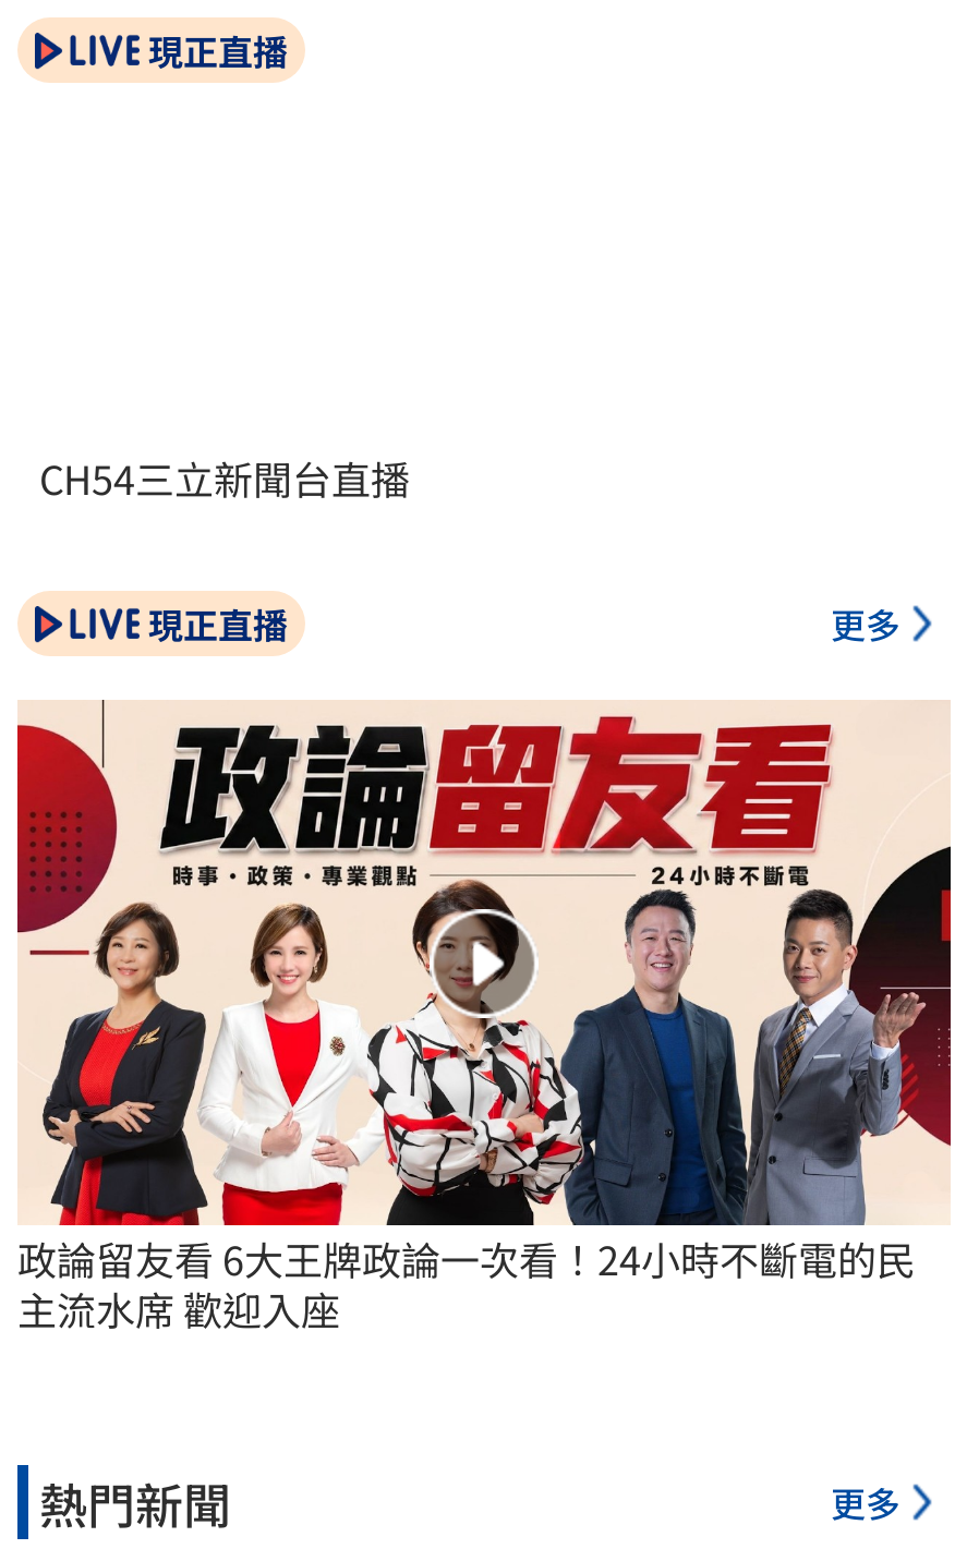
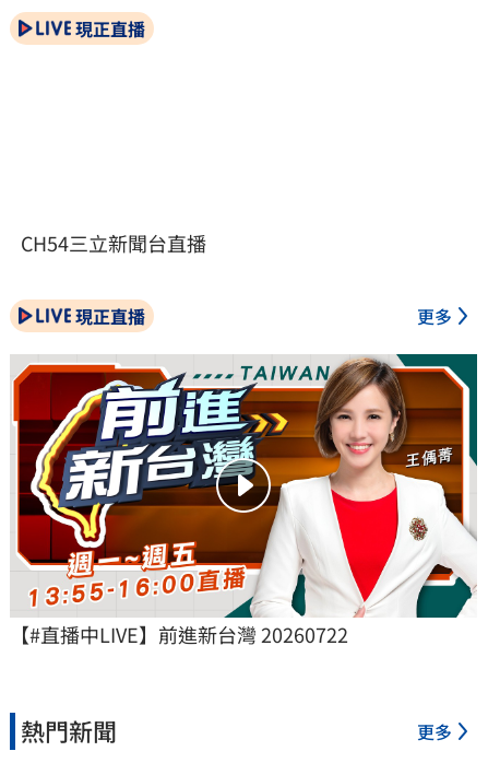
- [image]
- 政論留友看 6大王牌政論一次看！24小時不斷電的民
- 主流水席 歡迎入座
+ [image]
+ 【#直播中LIVE】前進新台灣 20260722
